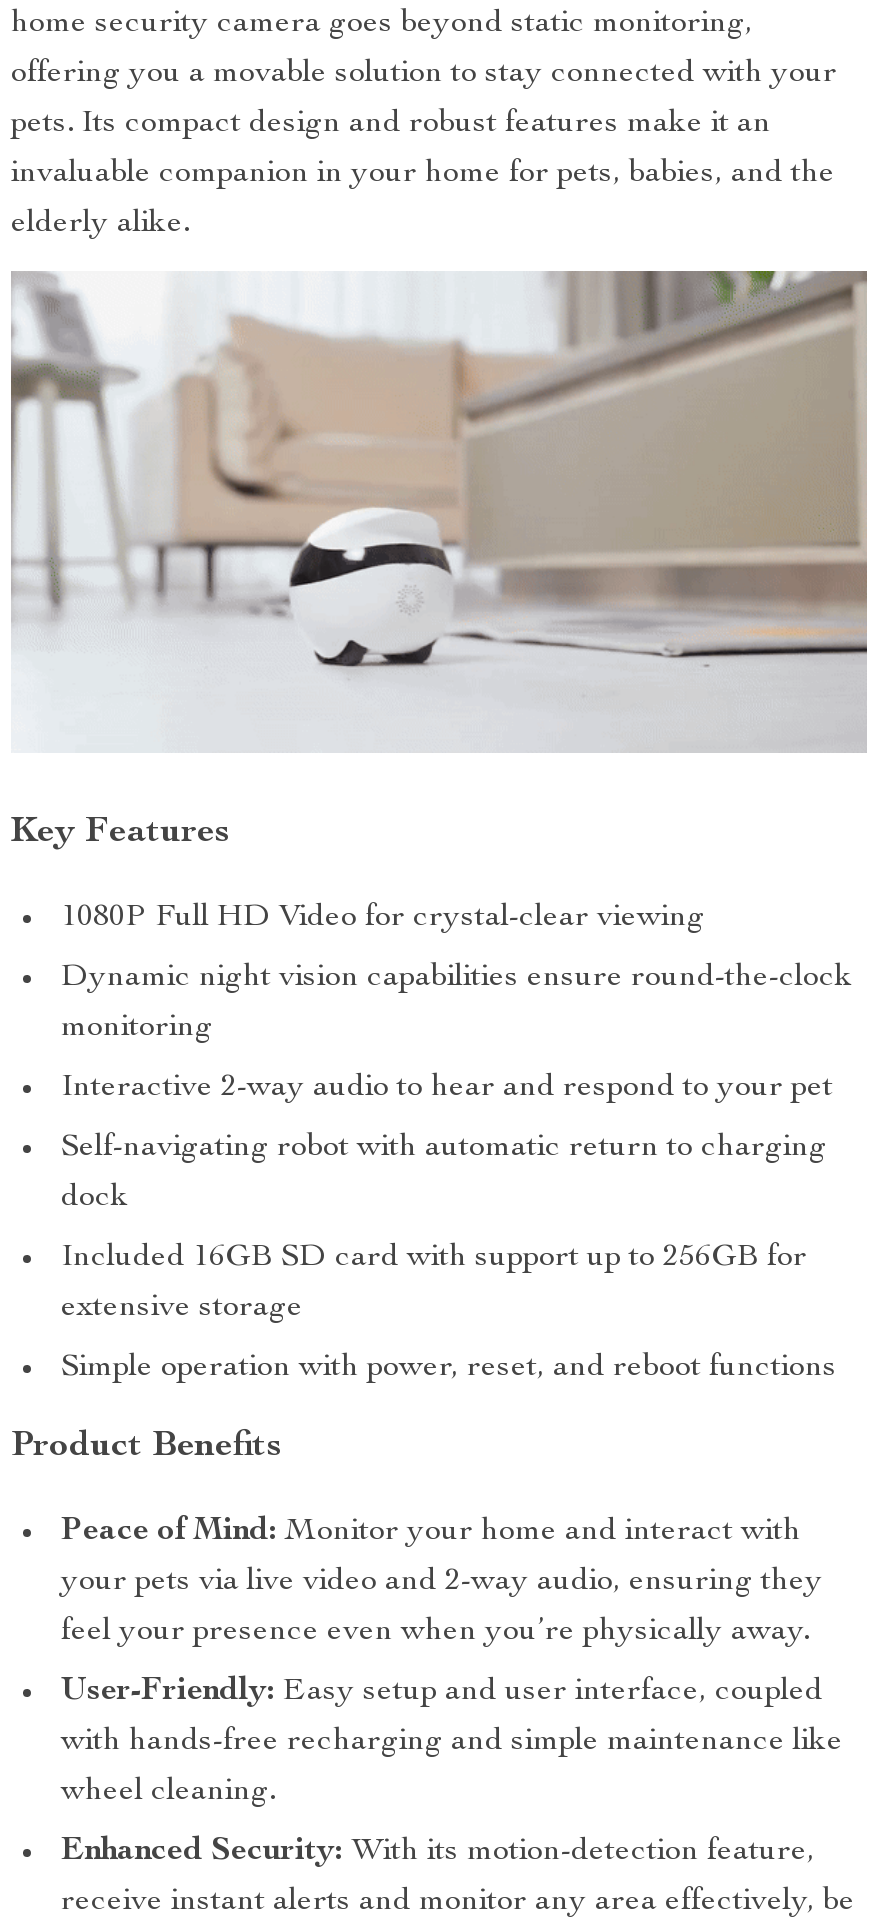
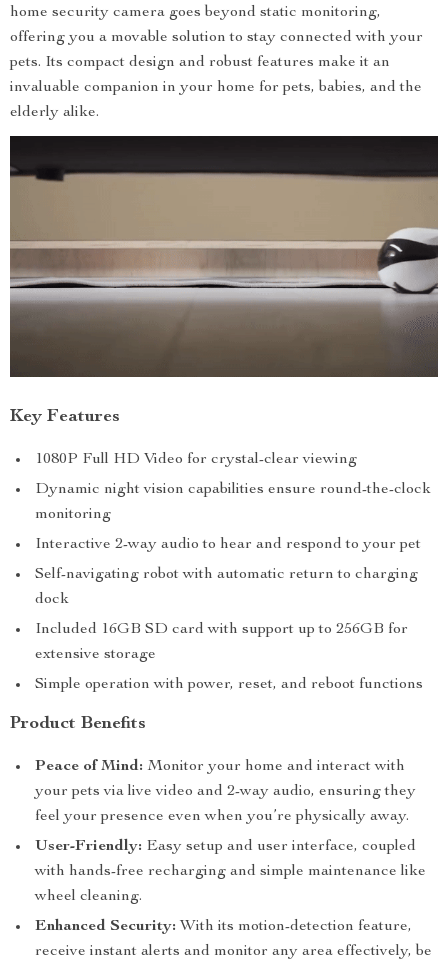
- [image]
+ [image]
